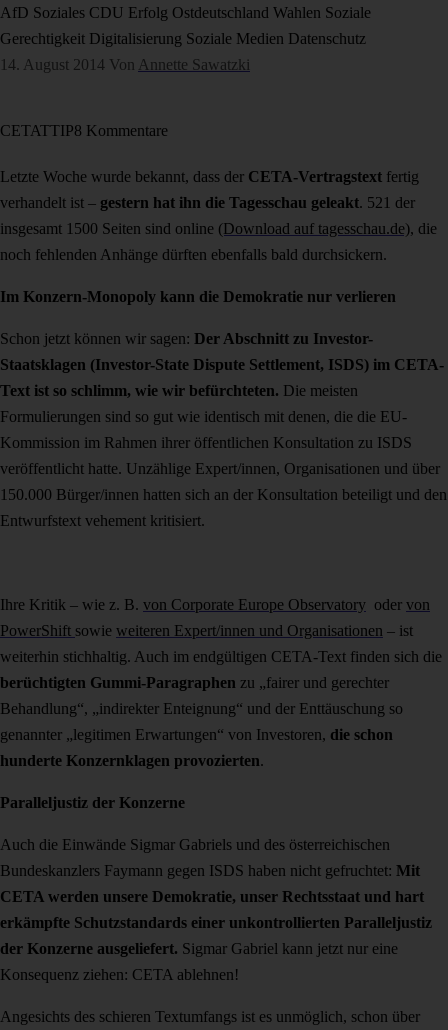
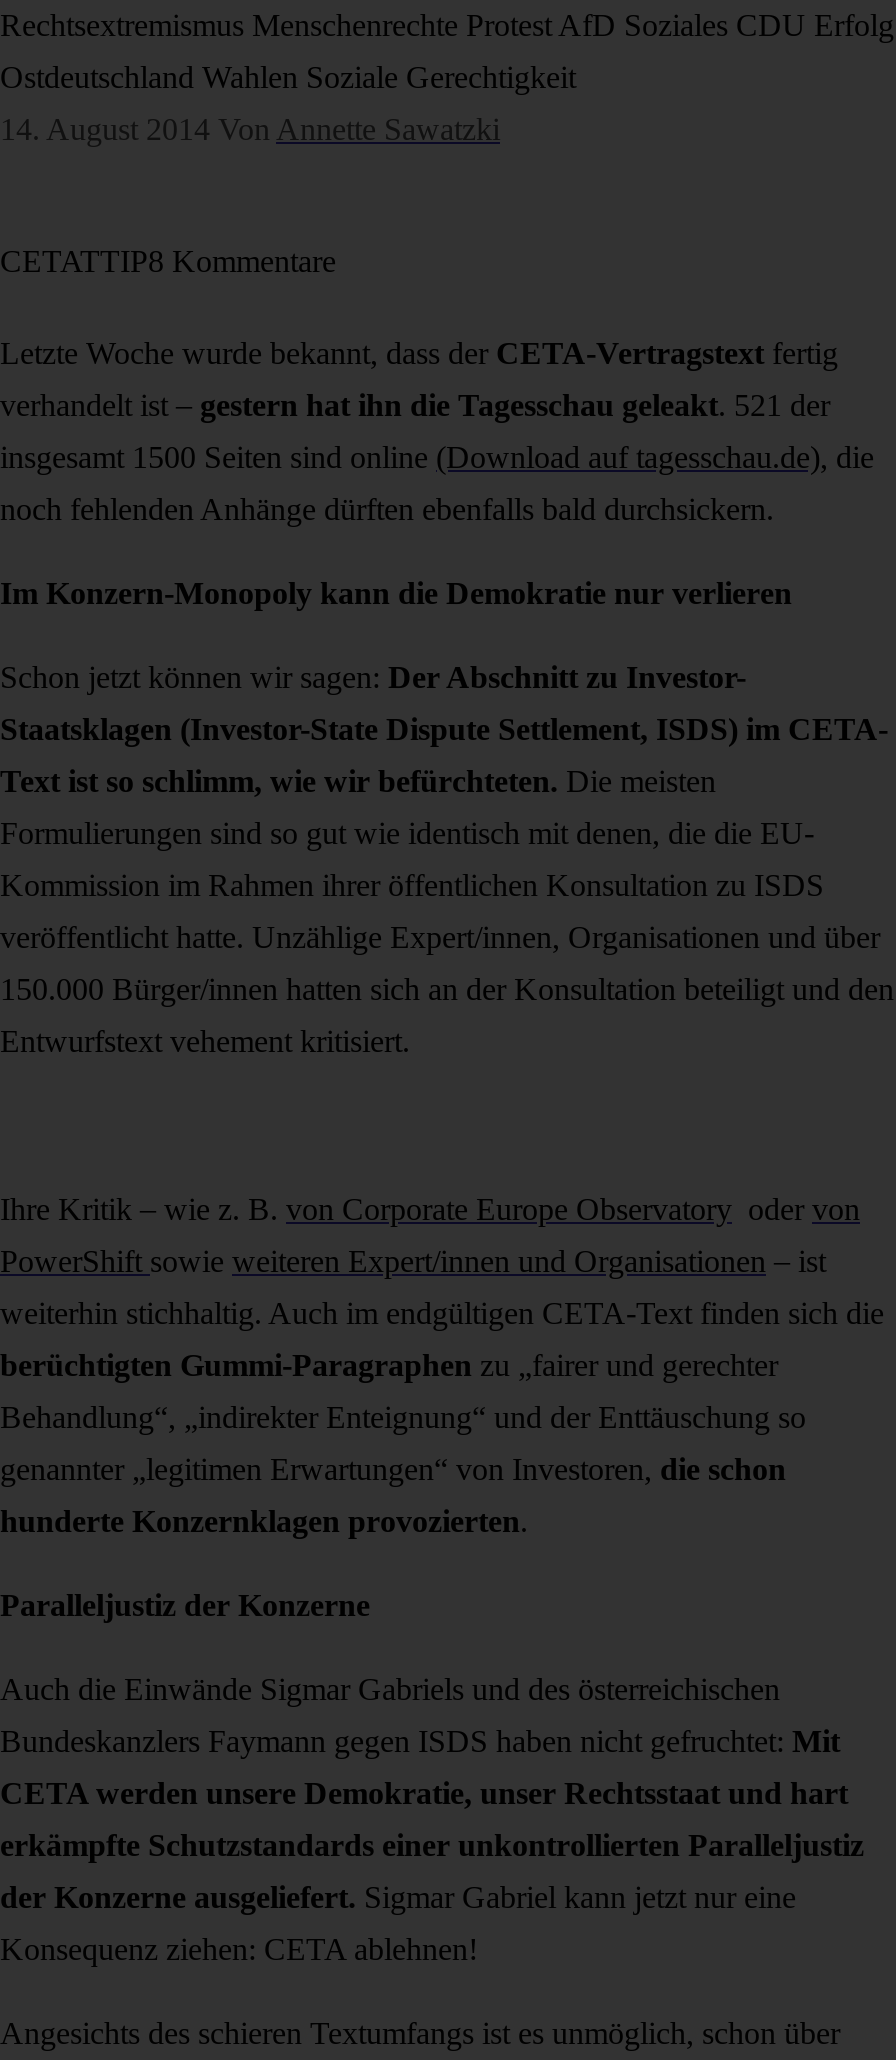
- AfD Soziales CDU Erfolg Ostdeutschland Wahlen Soziale
+ Rechtsextremismus Menschenrechte Protest AfD Soziales CDU Erfolg

- Gerechtigkeit Digitalisierung Soziale Medien Datenschutz
+ Ostdeutschland Wahlen Soziale Gerechtigkeit
